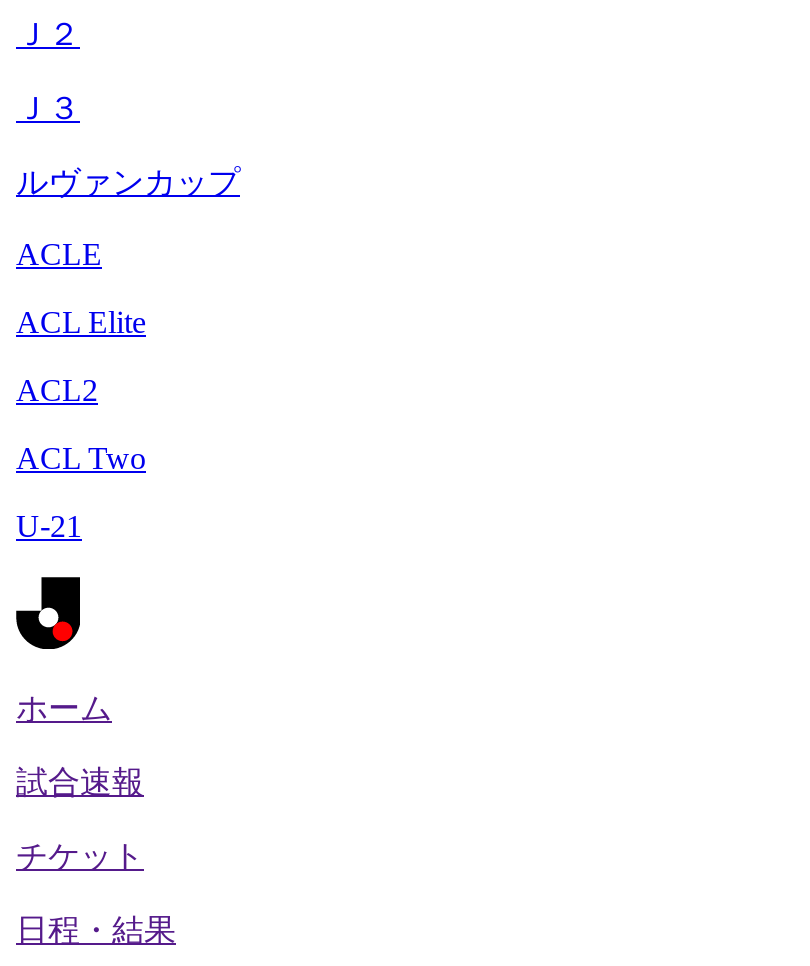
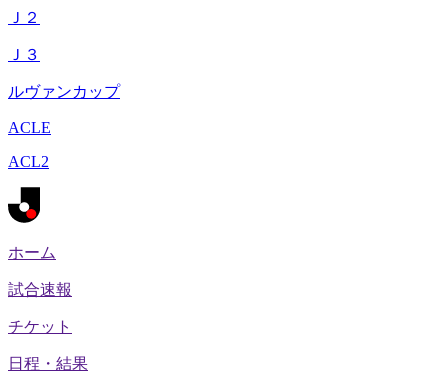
- ACL Elite

- ACL Two
- U-21
